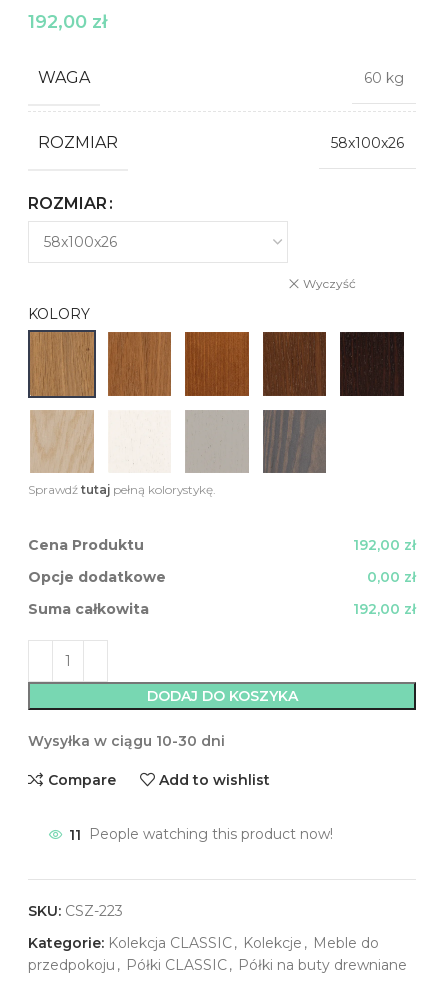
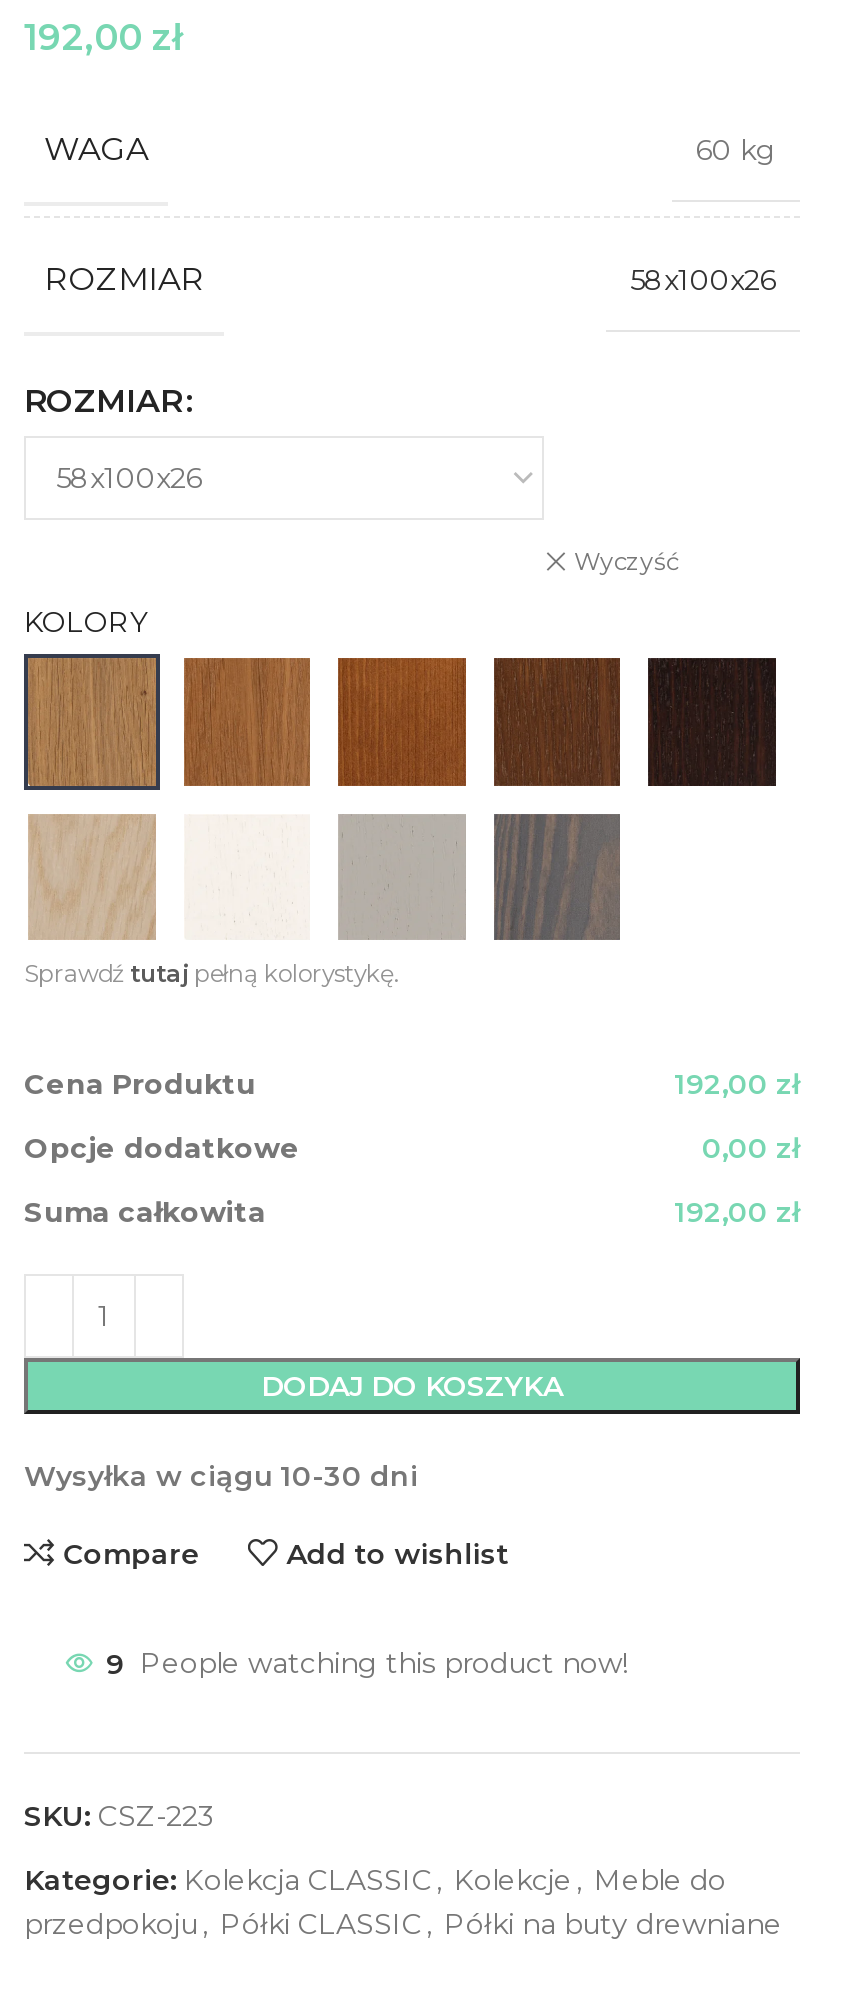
- 11 People watching this product now!
+ 9 People watching this product now!
